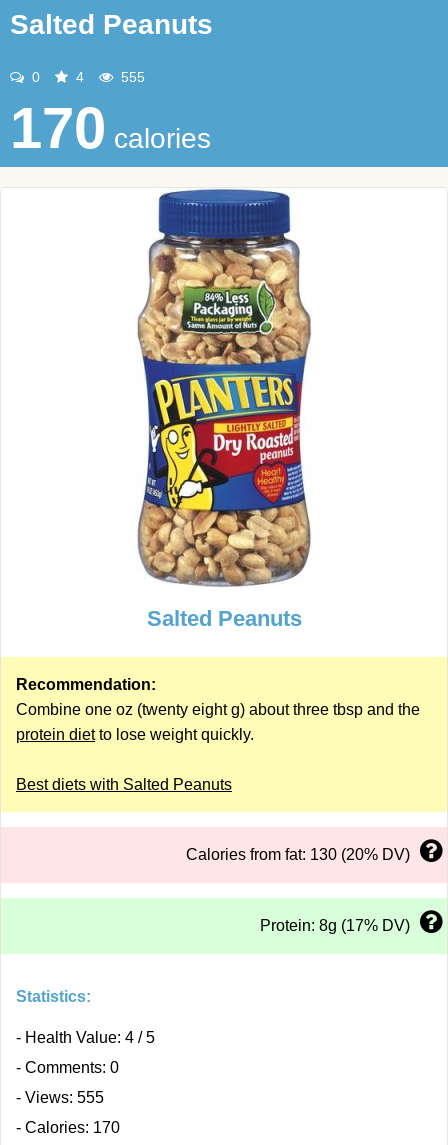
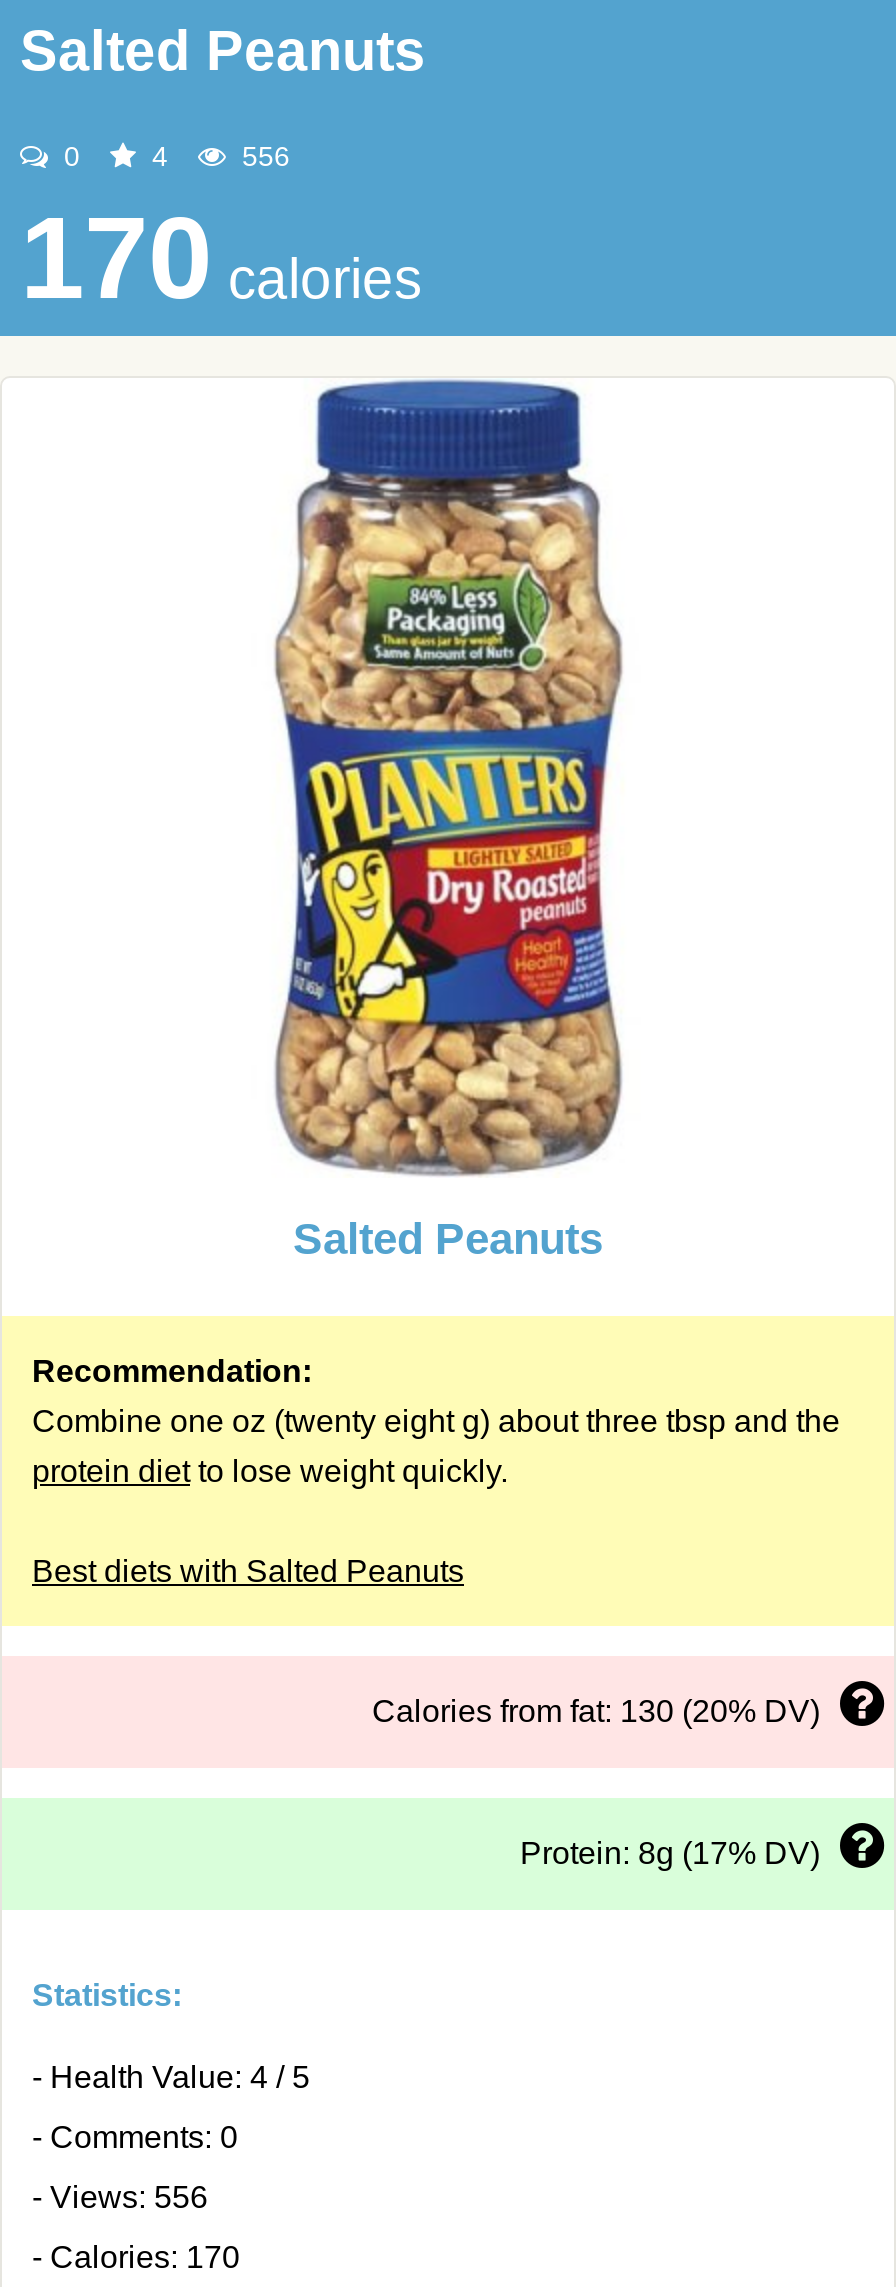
- 555
+ 556

- - Views: 555
+ - Views: 556
